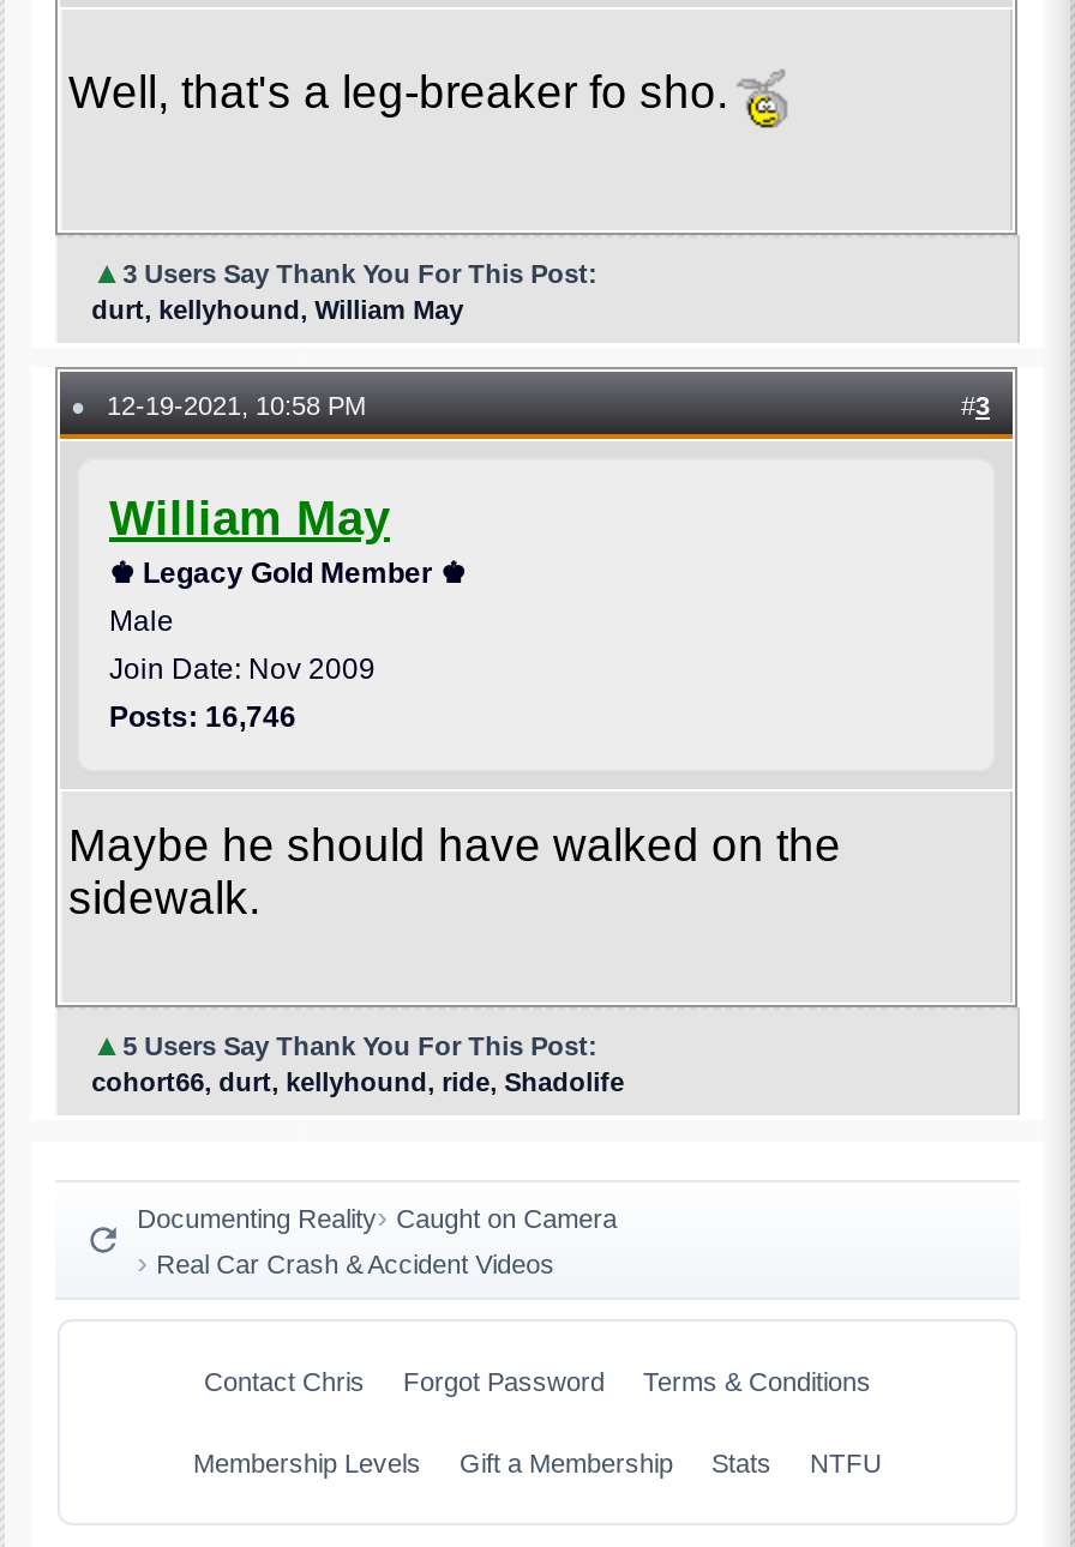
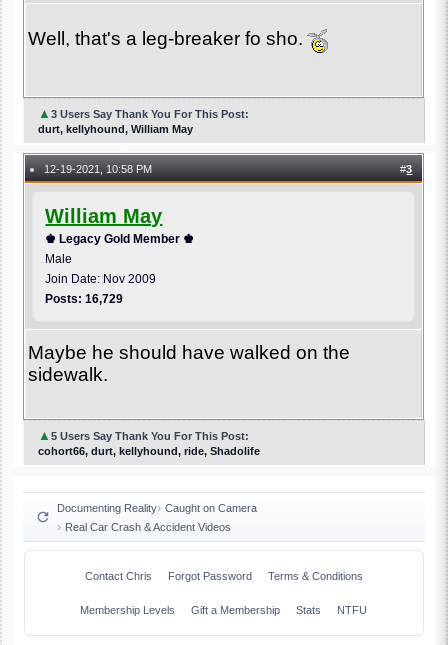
- Posts: 16,746
+ Posts: 16,729
